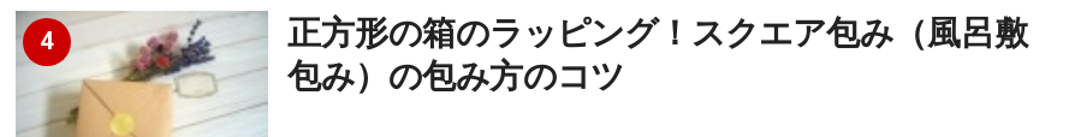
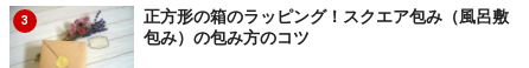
- 4
+ 3
